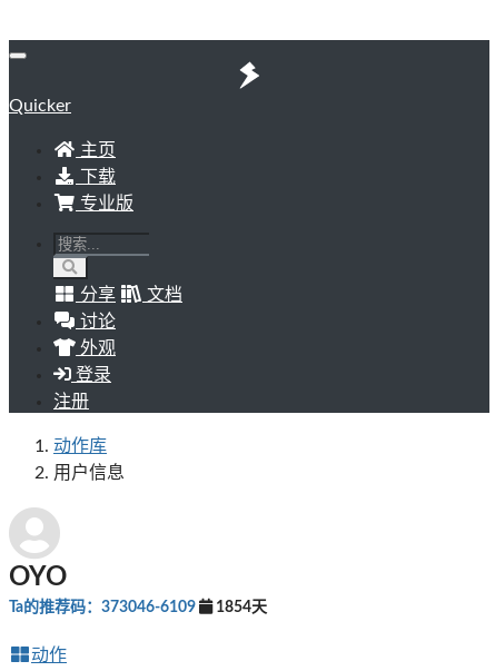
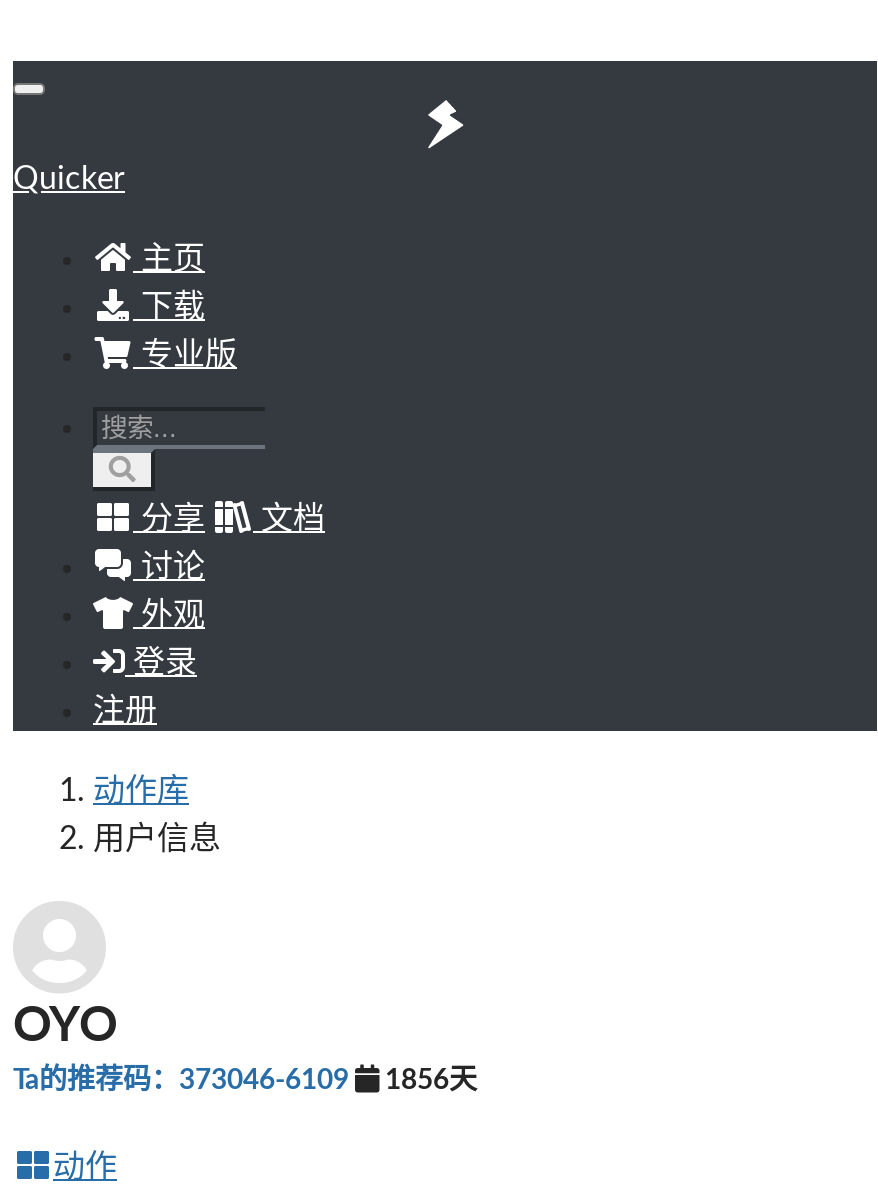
- Ta的推荐码：373046-6109 1854天
+ Ta的推荐码：373046-6109 1856天
